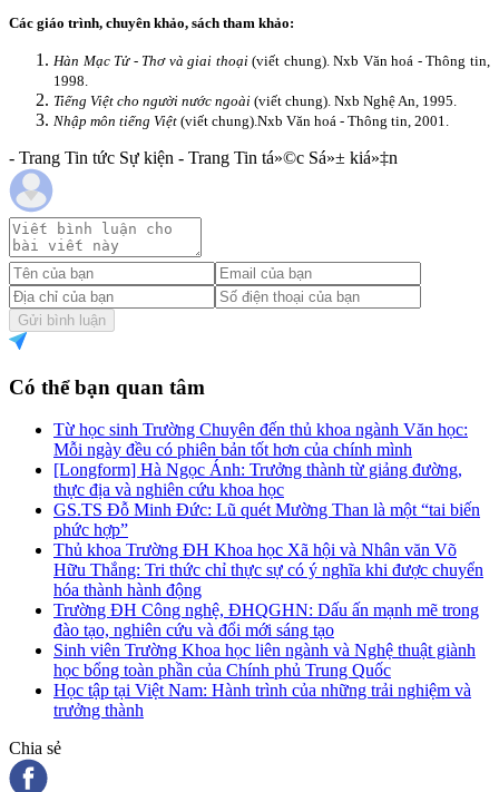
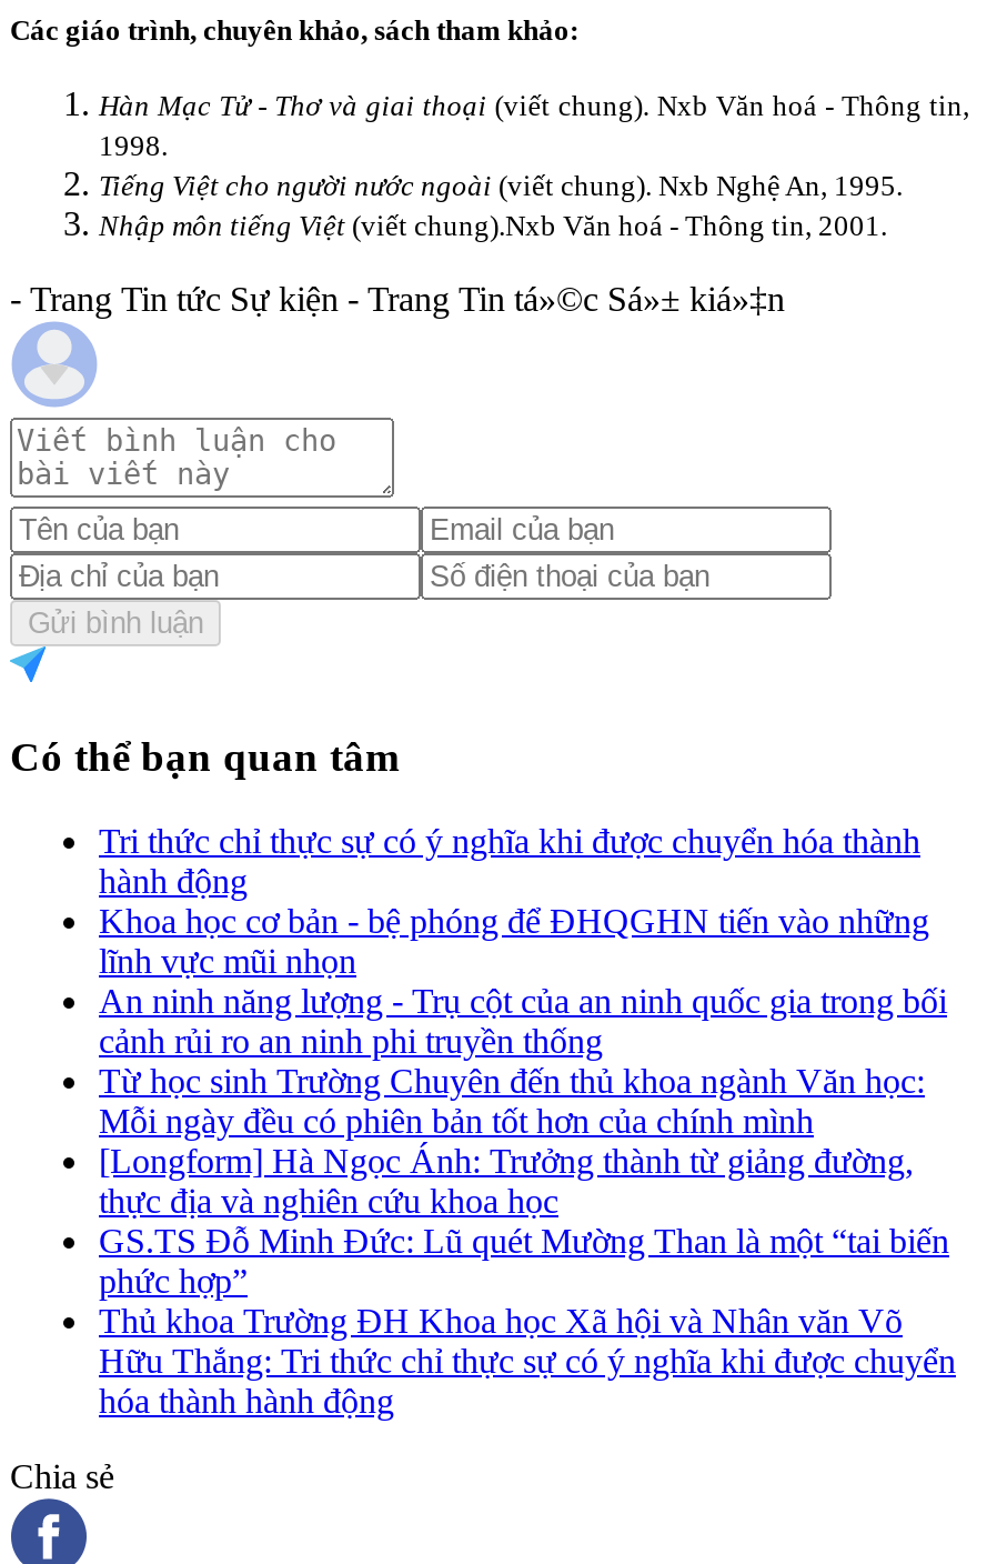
+ Tri thức chỉ thực sự có ý nghĩa khi được chuyển hóa thành
+ hành động
+ Khoa học cơ bản - bệ phóng để ĐHQGHN tiến vào những
+ lĩnh vực mũi nhọn
+ An ninh năng lượng - Trụ cột của an ninh quốc gia trong bối
+ cảnh rủi ro an ninh phi truyền thống

moved down: Từ học sinh Trường Chuyên đến thủ khoa ngành Văn học: | Mỗi ngày đều có phiên bản tốt hơn của chính mình | [Longform] Hà Ngọc Ánh: Trưởng thành từ giảng đường, | ... | Hữu Thắng: Tri thức chỉ thực sự có ý nghĩa khi được chuyển | hóa thành hành động

- Trường ĐH Công nghệ, ĐHQGHN: Dấu ấn mạnh mẽ trong
- đào tạo, nghiên cứu và đổi mới sáng tạo
- Sinh viên Trường Khoa học liên ngành và Nghệ thuật giành
- học bổng toàn phần của Chính phủ Trung Quốc
- Học tập tại Việt Nam: Hành trình của những trải nghiệm và
- trưởng thành
